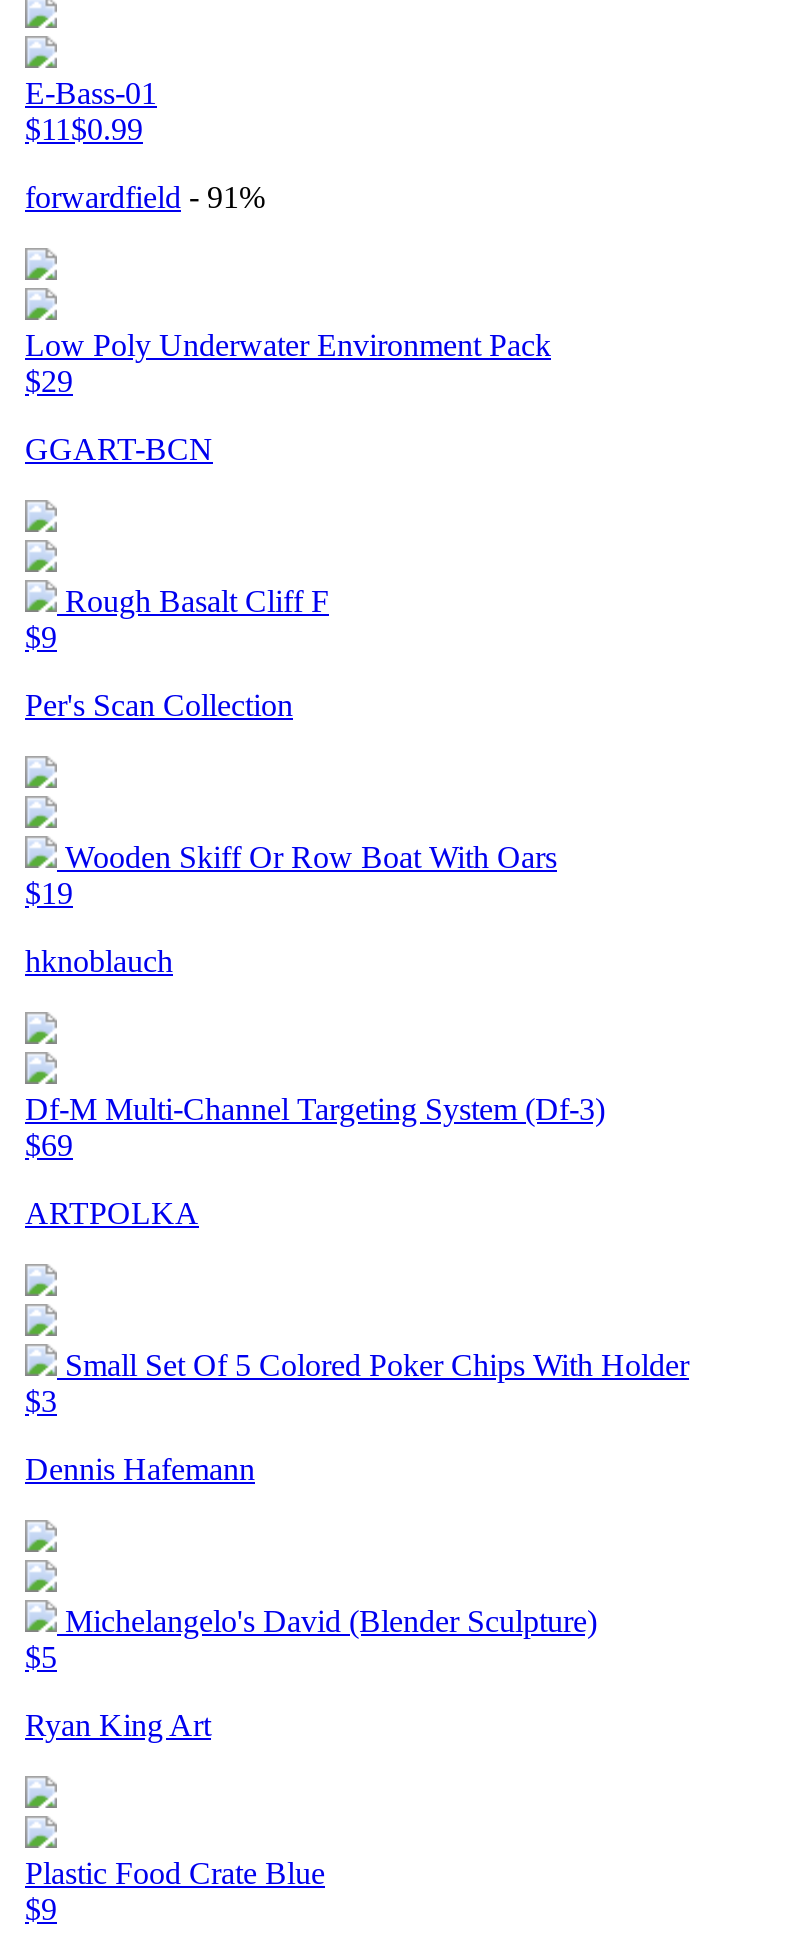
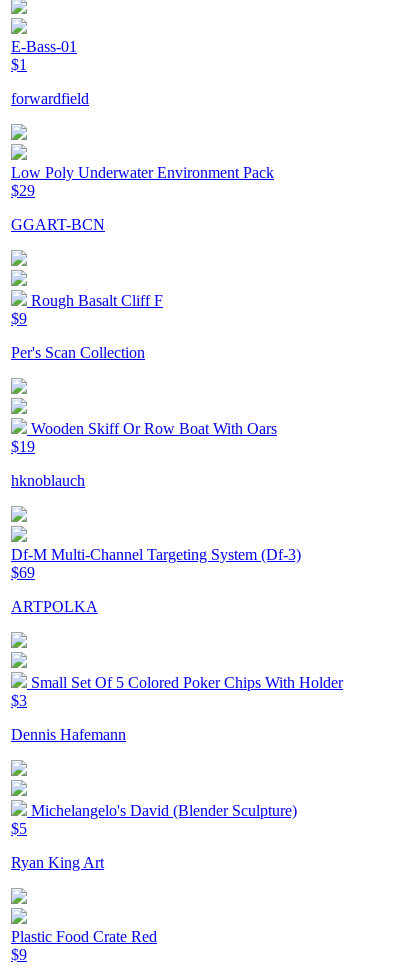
- $11 $0.99
+ $1

- forwardfield - 91%
+ forwardfield

- Plastic Food Crate Blue
+ Plastic Food Crate Red
